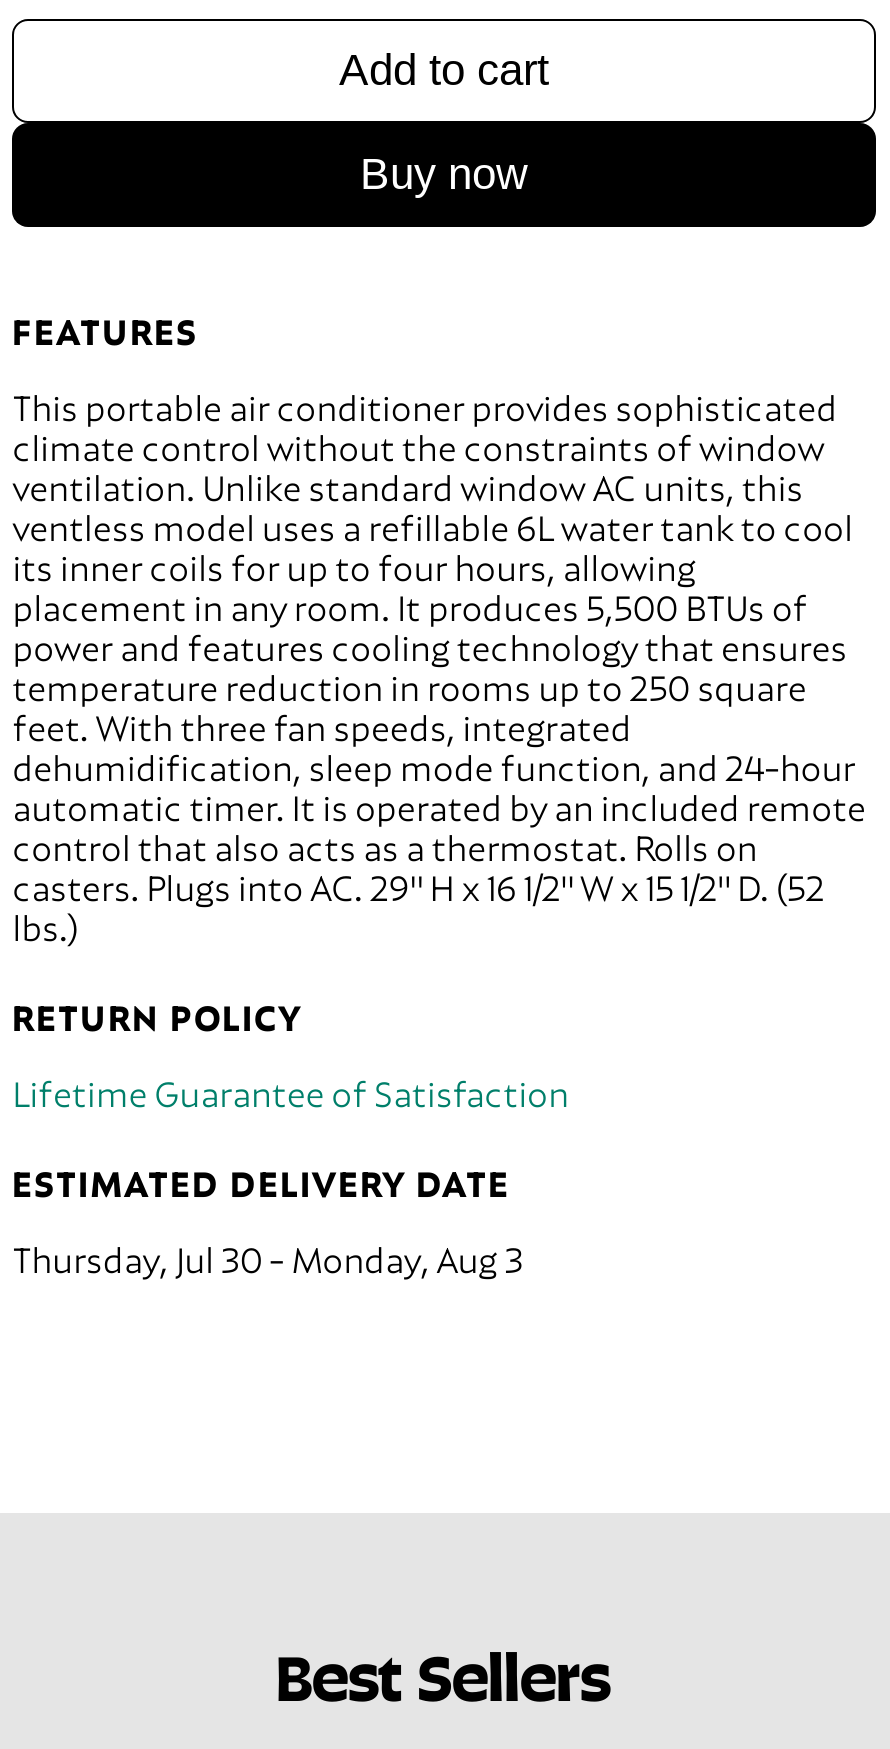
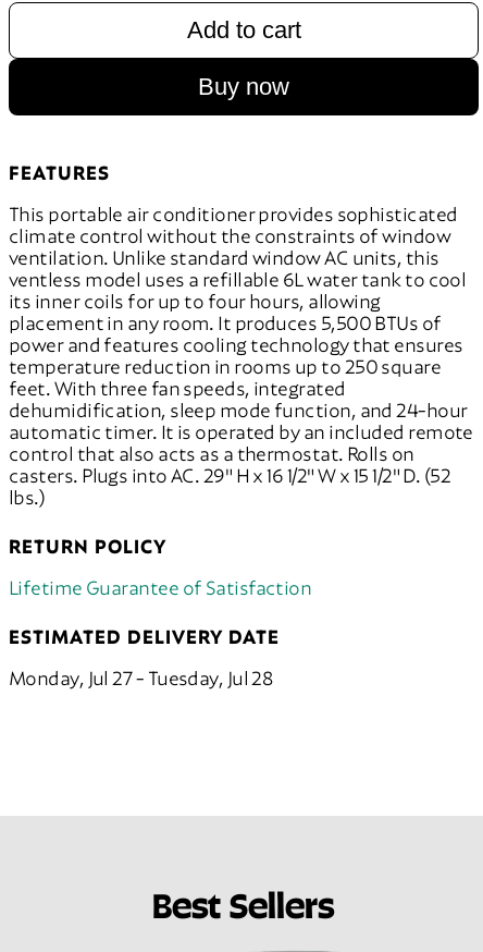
- Thursday, Jul 30 - Monday, Aug 3
+ Monday, Jul 27 - Tuesday, Jul 28
